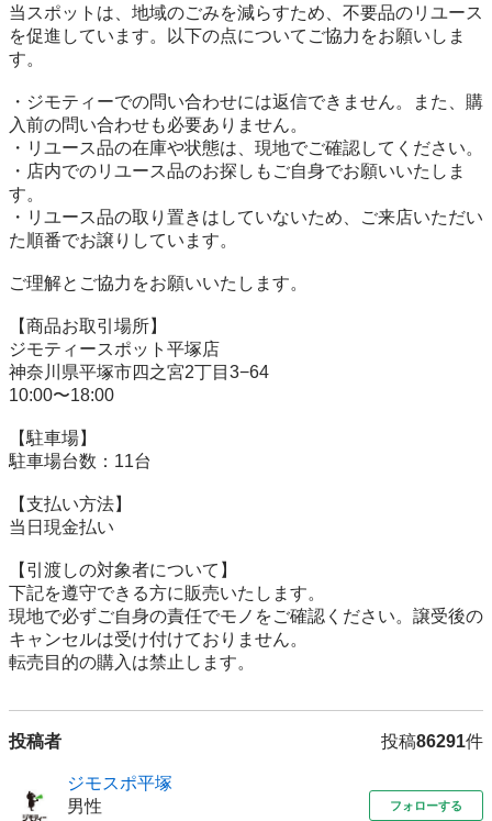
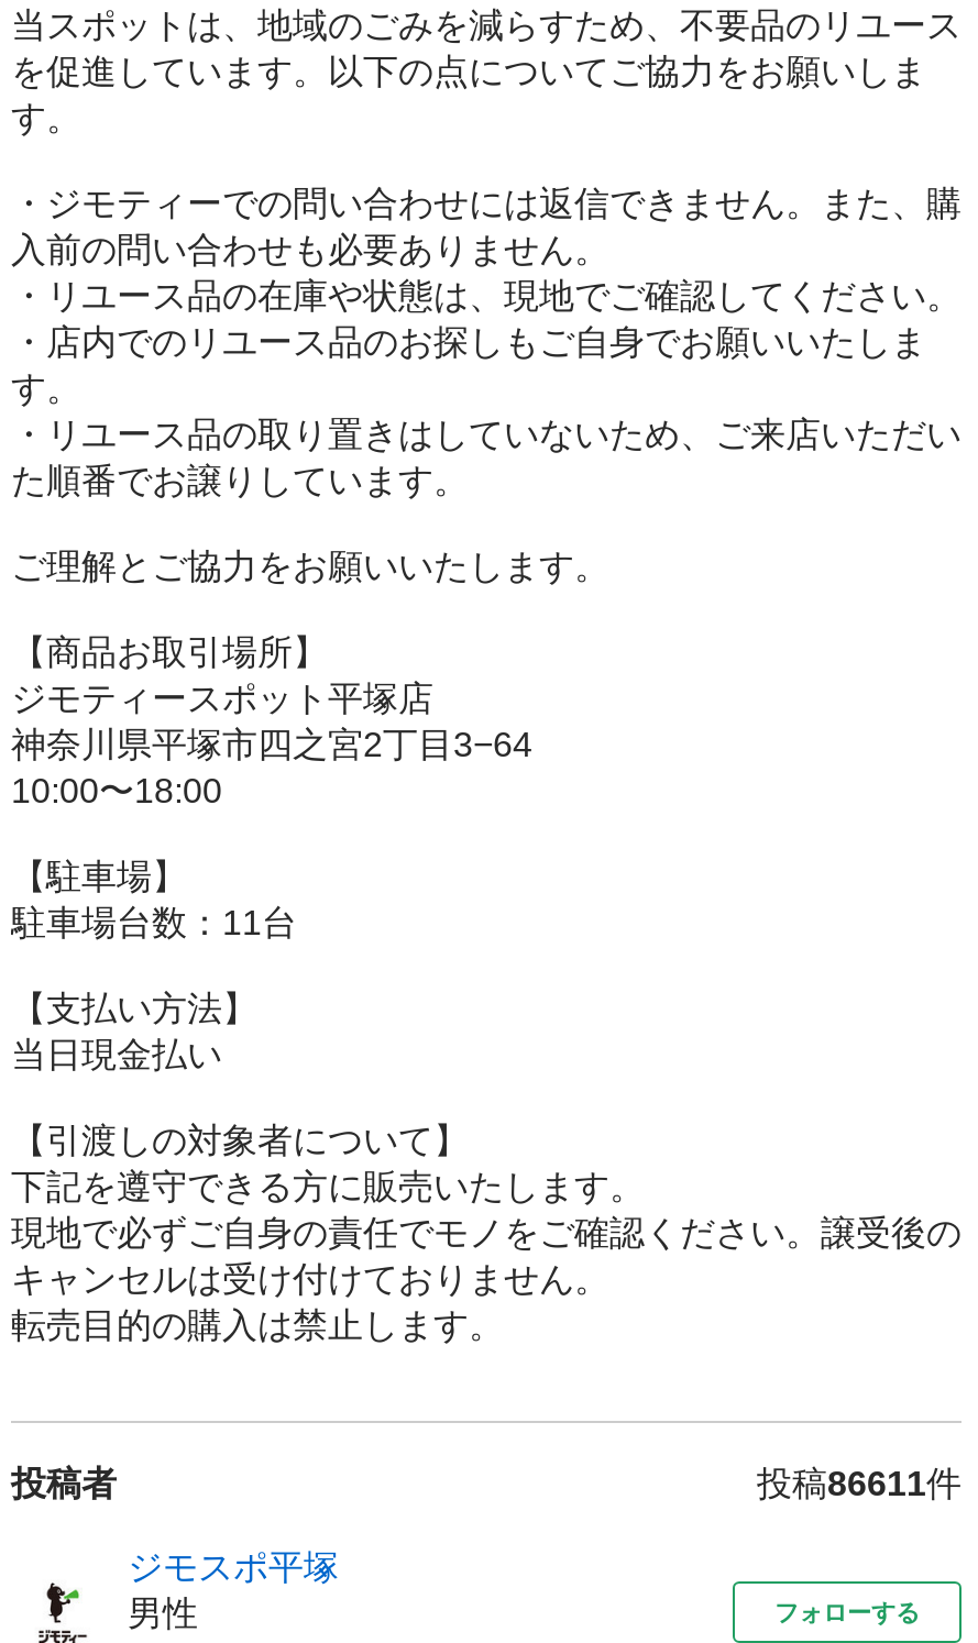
- 投稿86291件
+ 投稿86611件
